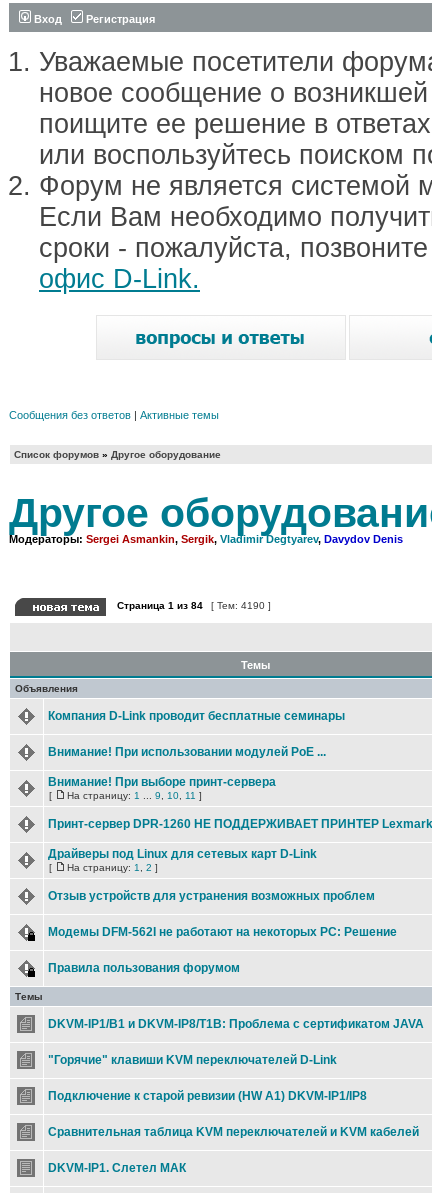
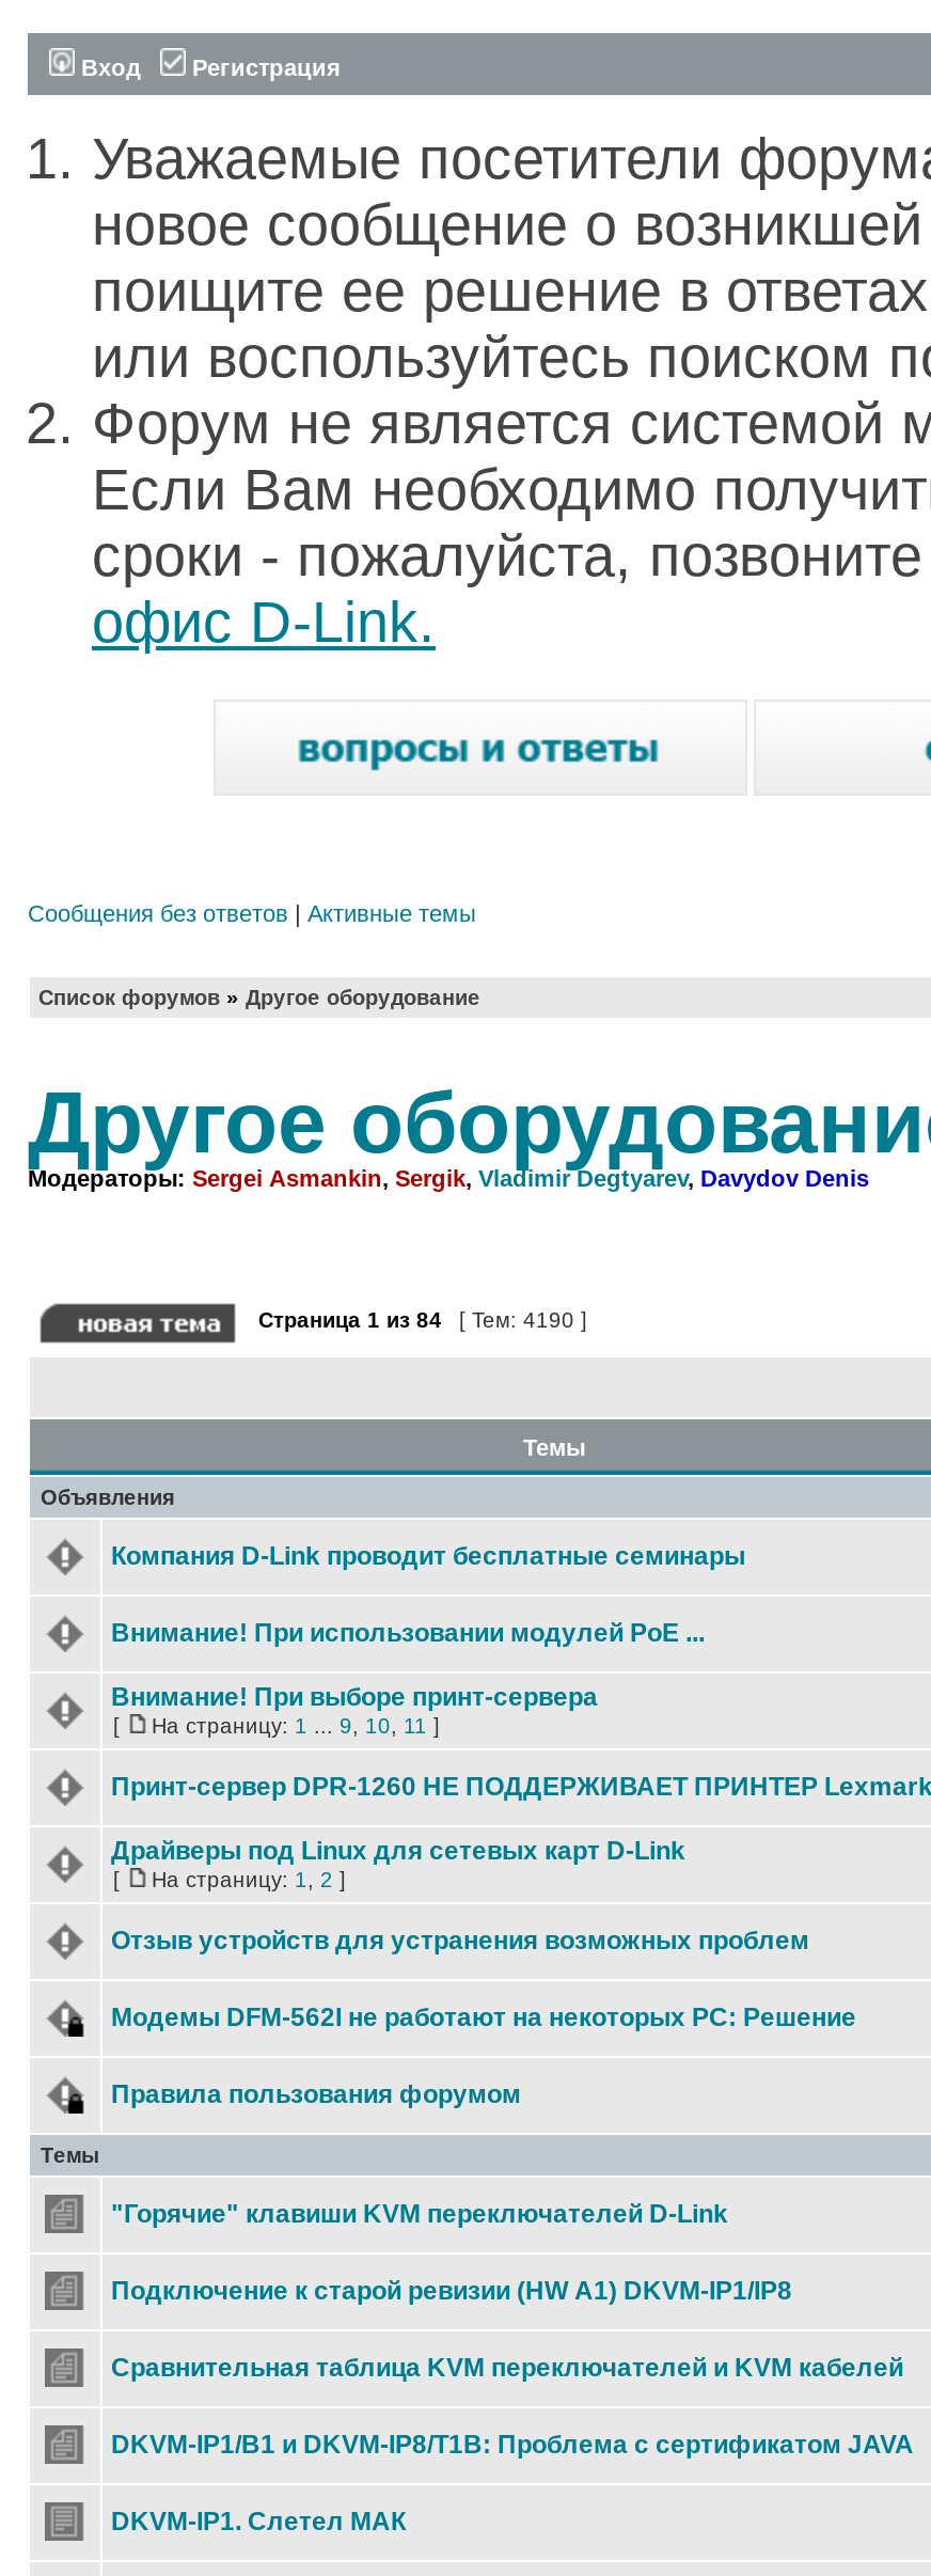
moved down: DKVM-IP1/B1 и DKVM-IP8/T1B: Проблема с сертификатом JAVA

moved up: "Горячие" клавиши KVM переключателей D-Link | Подключение к старой ревизии (HW A1) DKVM-IP1/IP8 | Сравнительная таблица KVM переключателей и KVM кабелей
